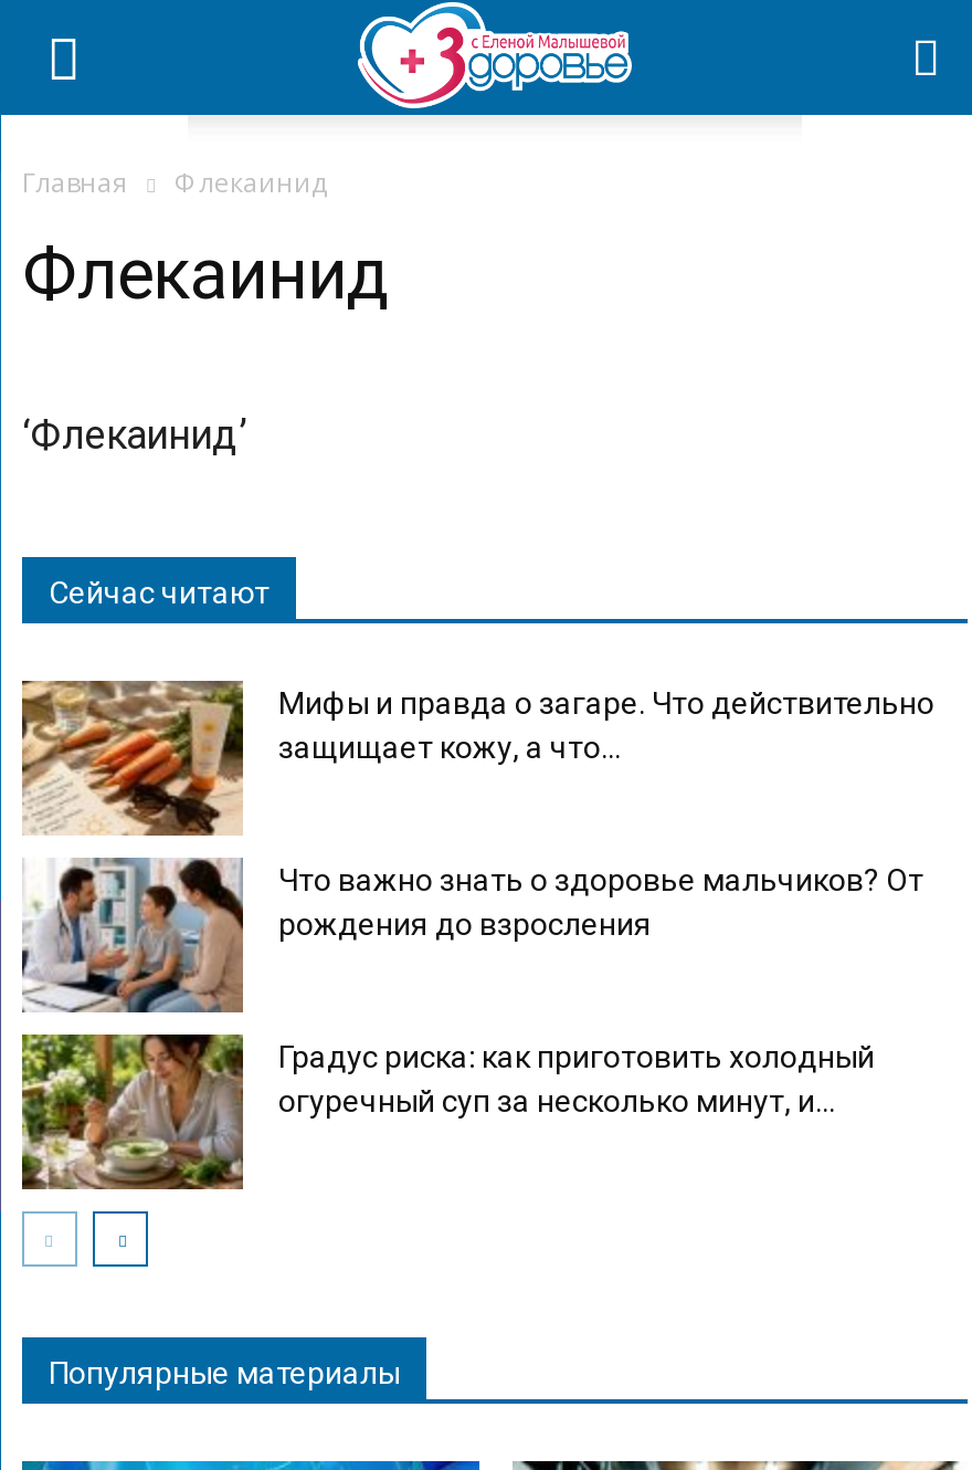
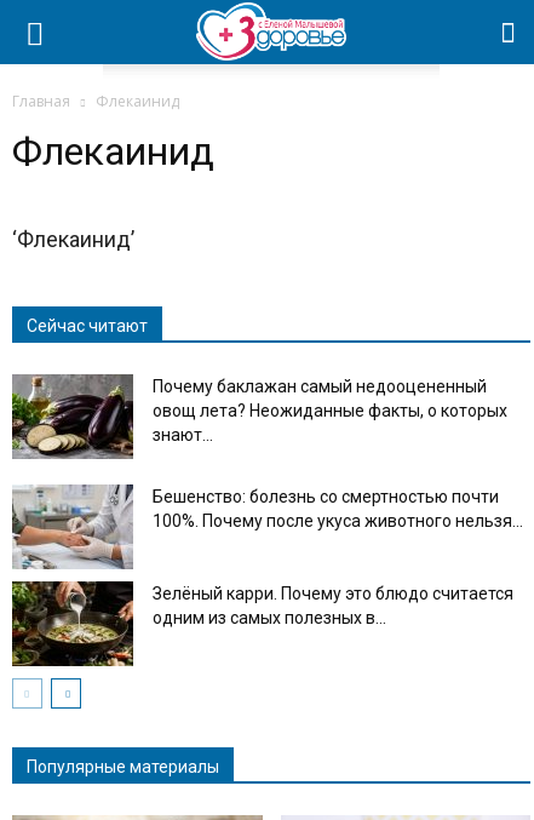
- [image]
- Мифы и правда о загаре. Что действительно
- защищает кожу, а что...
+ [image]
+ Почему баклажан самый недооцененный
+ овощ лета? Неожиданные факты, о которых
+ знают...

- [image]
- Что важно знать о здоровье мальчиков? От
- рождения до взросления
+ [image]
+ Бешенство: болезнь со смертностью почти
+ 100%. Почему после укуса животного нельзя...

- [image]
- Градус риска: как приготовить холодный
- огуречный суп за несколько минут, и...
+ [image]
+ Зелёный карри. Почему это блюдо считается
+ одним из самых полезных в...
